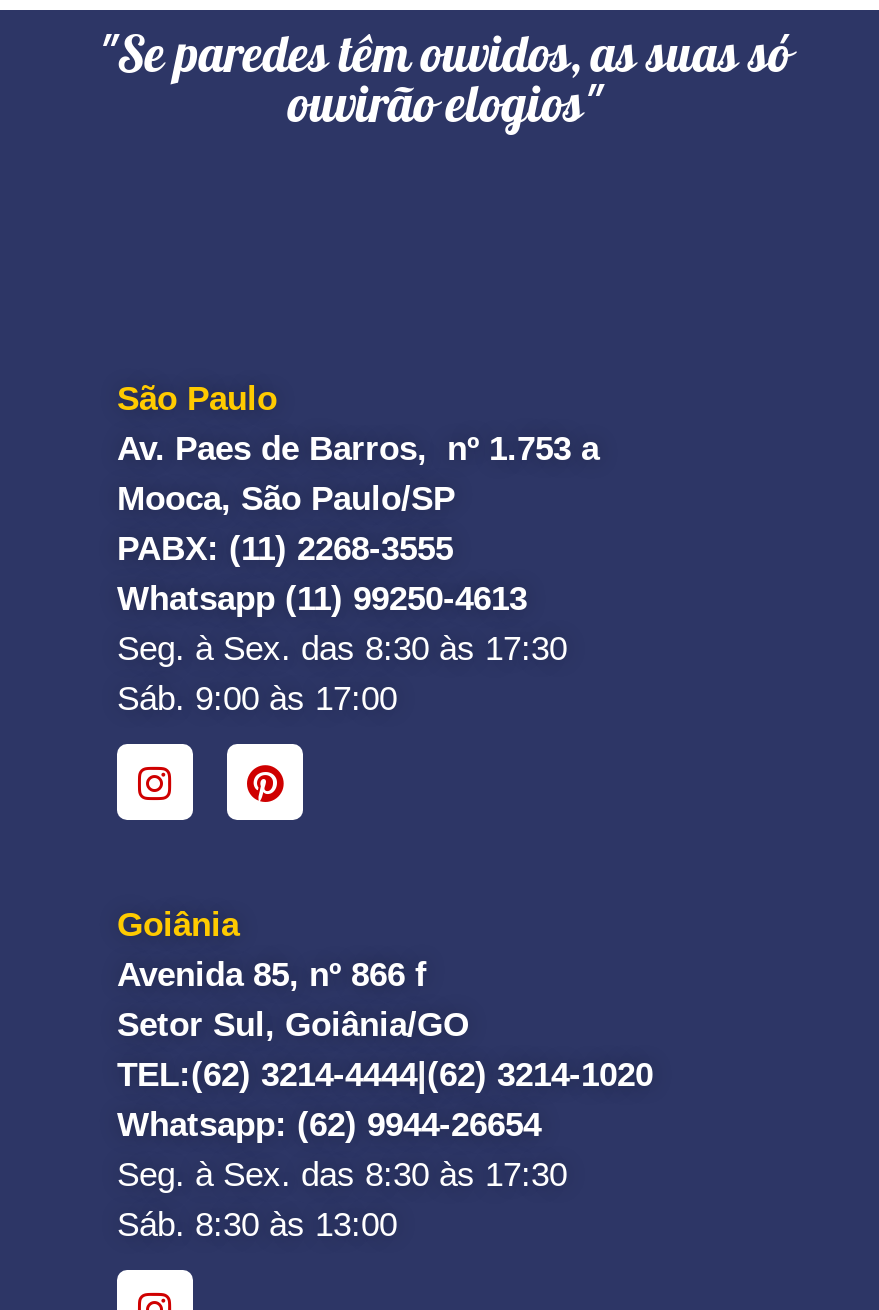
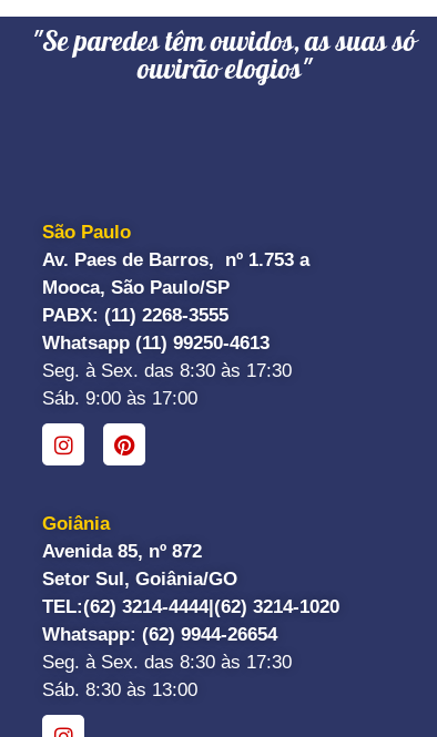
- Avenida 85, nº 866 f
+ Avenida 85, nº 872
